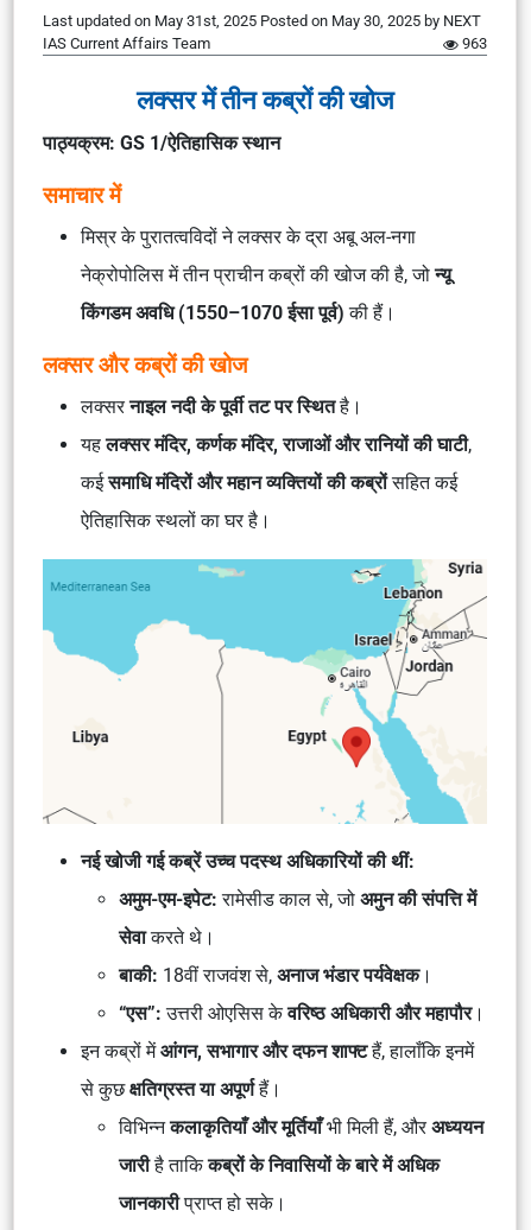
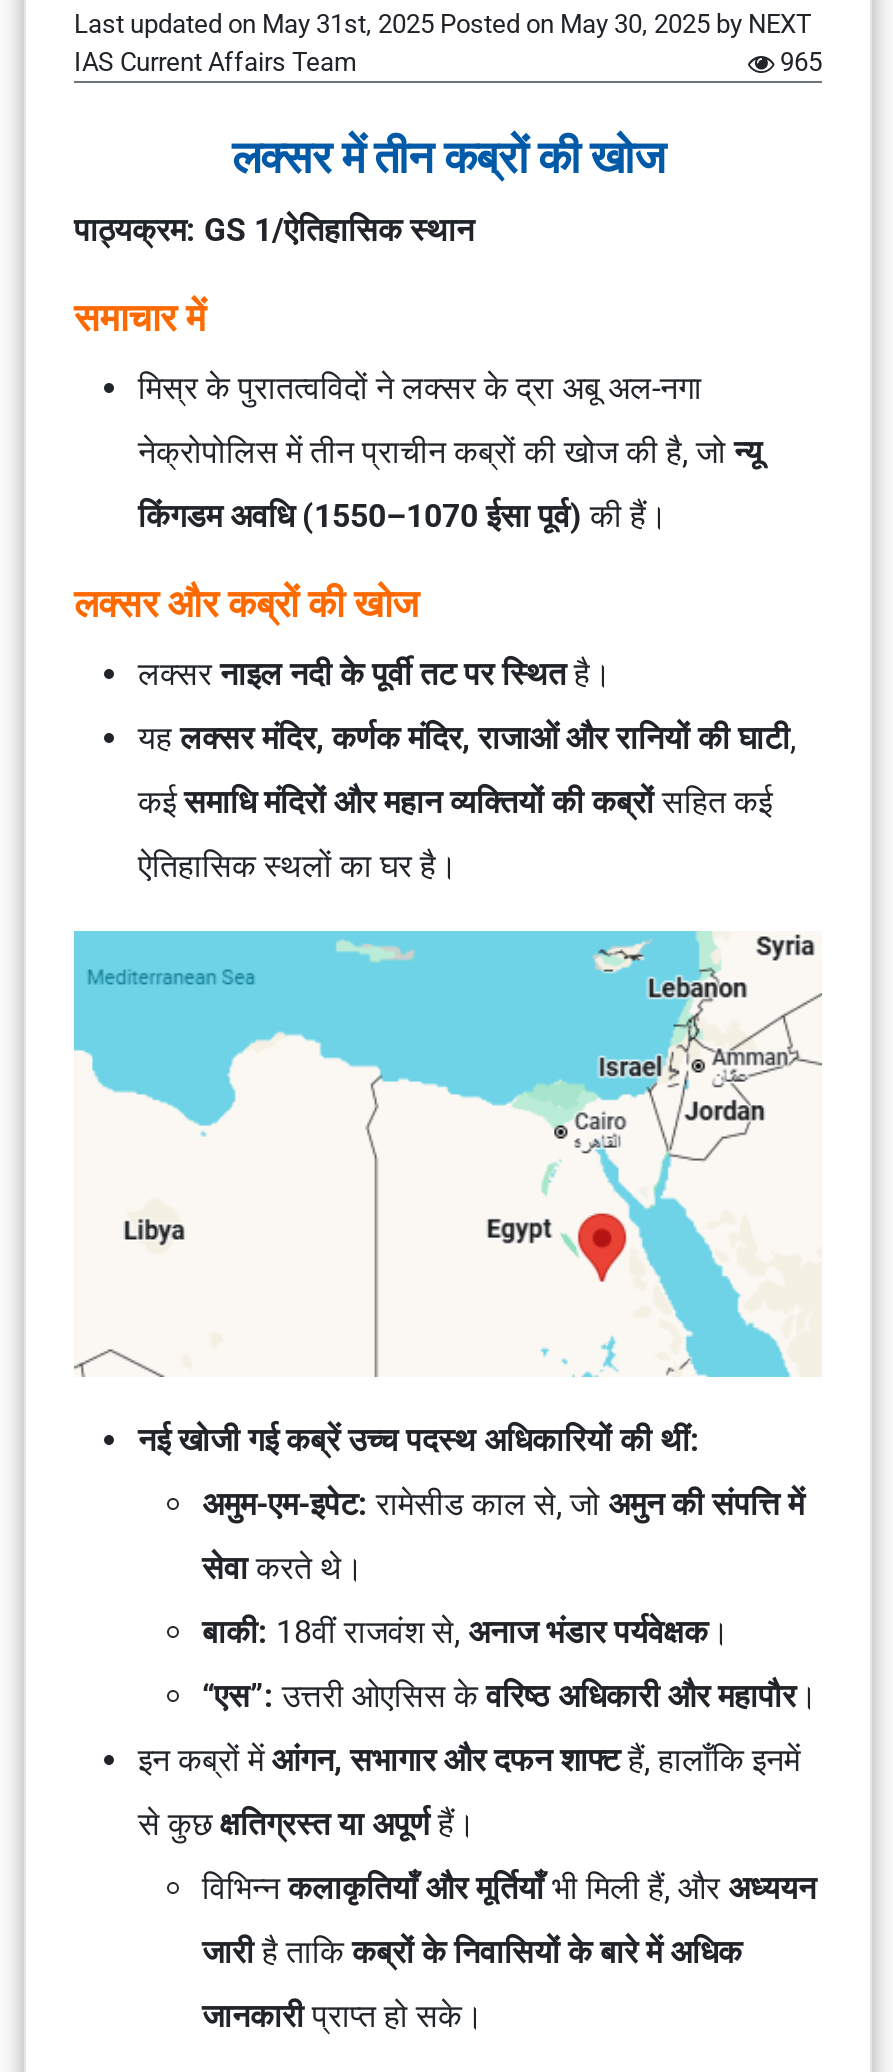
- 963
+ 965
